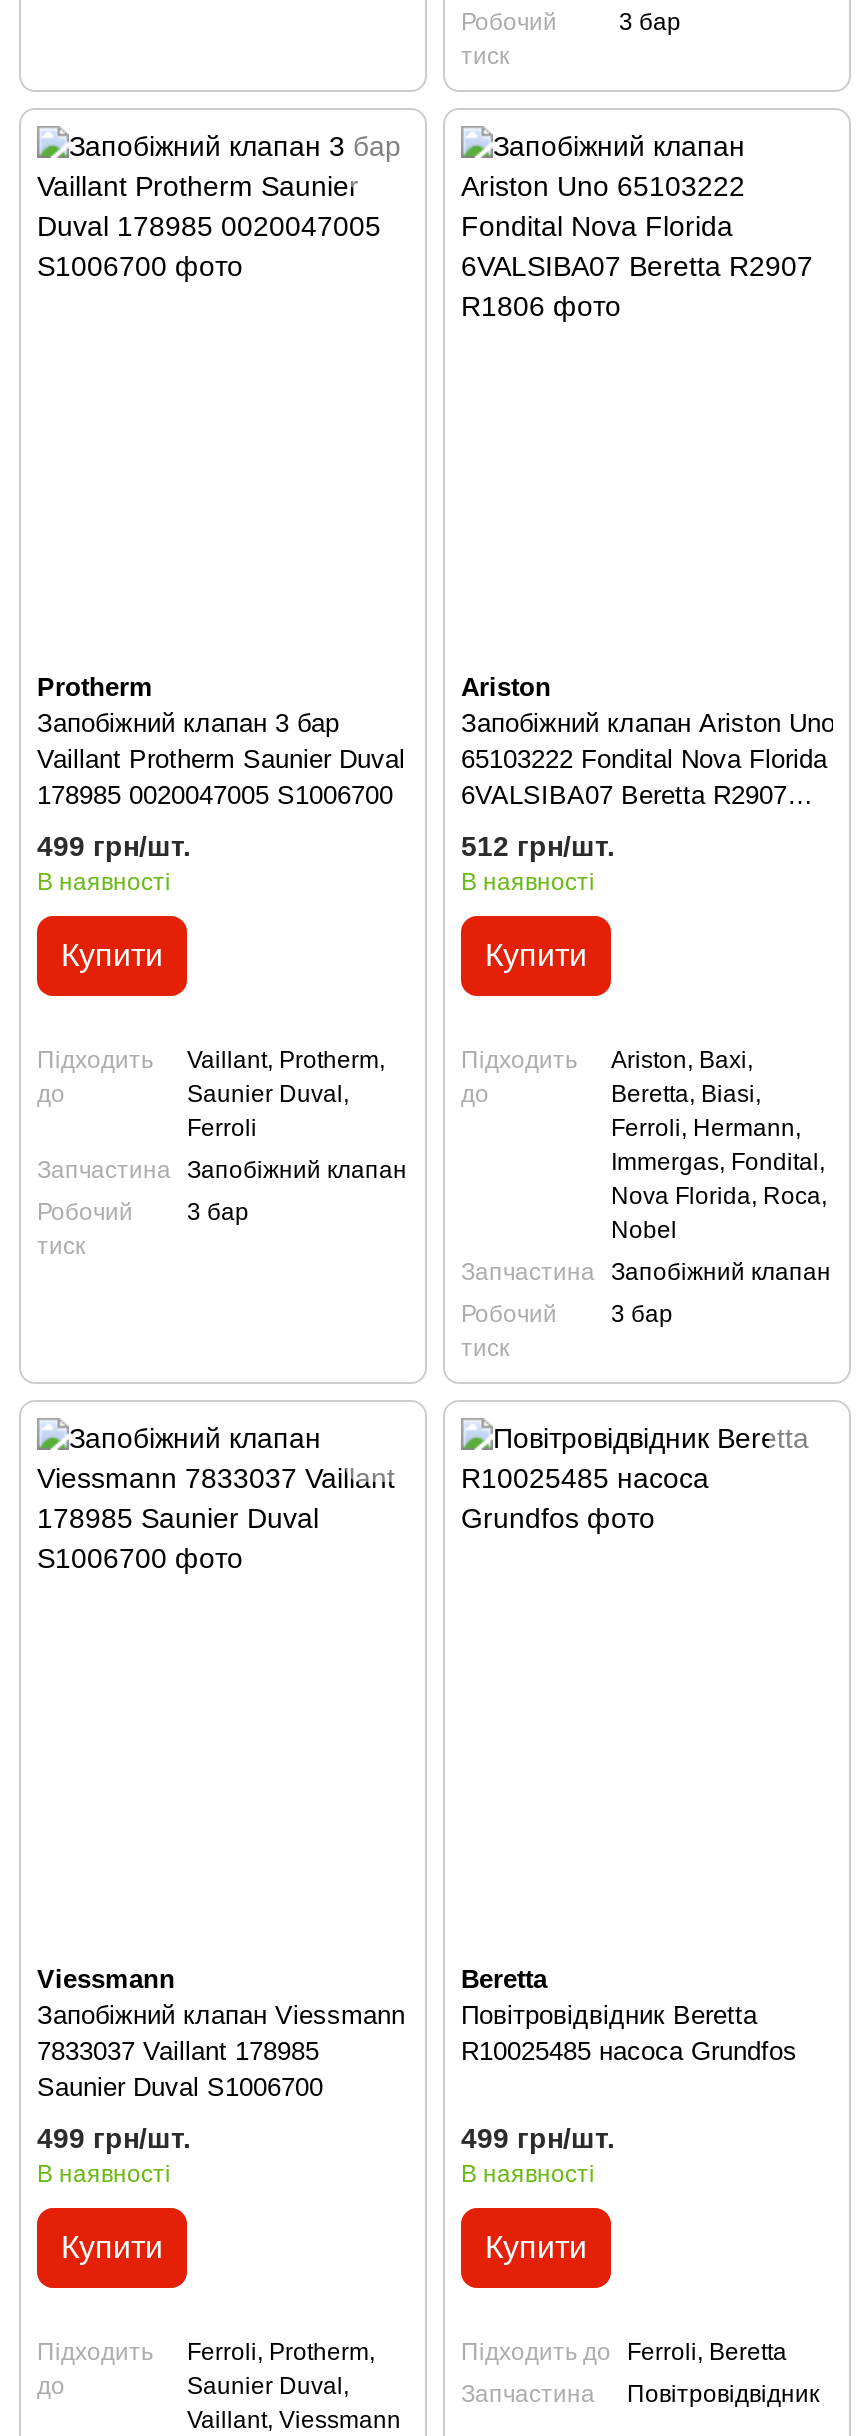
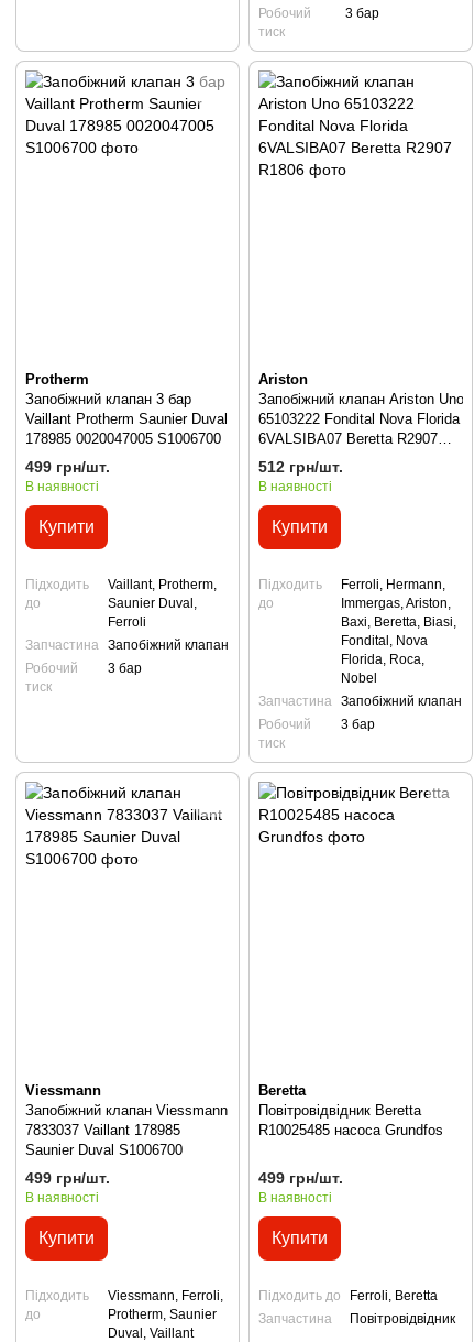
- Ariston, Baxi,
- Beretta, Biasi,

moved up: Ferroli, Hermann,

- Immergas, Fondital,
- Nova Florida, Roca,
+ Immergas, Ariston,
+ Baxi, Beretta, Biasi,
+ Fondital, Nova
+ Florida, Roca,

- Ferroli, Protherm,
- Saunier Duval,
- Vaillant, Viessmann
+ Viessmann, Ferroli,
+ Protherm, Saunier
+ Duval, Vaillant
